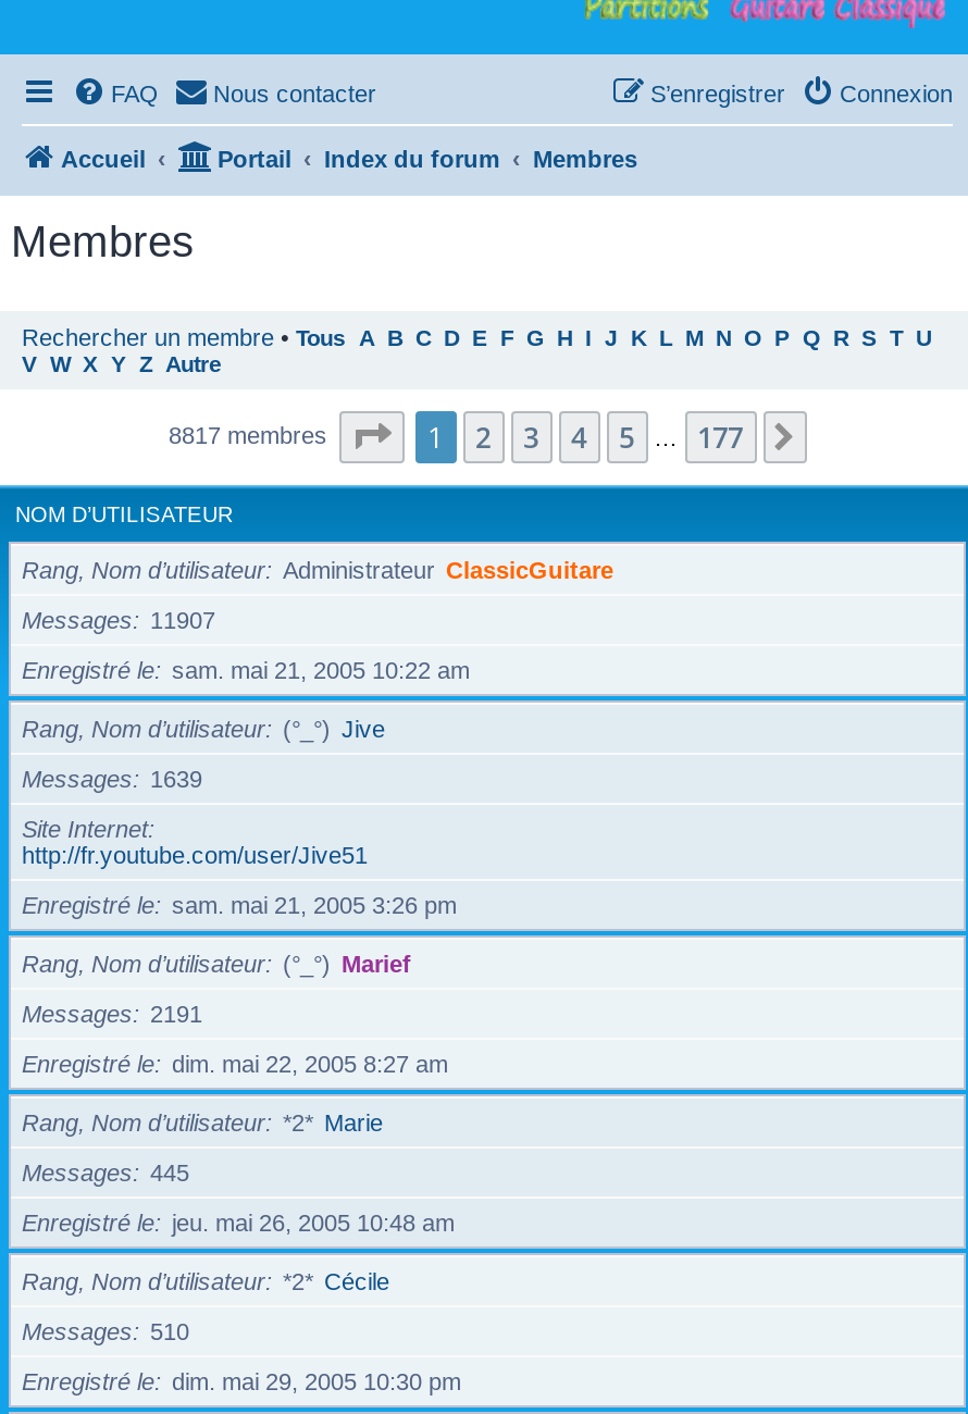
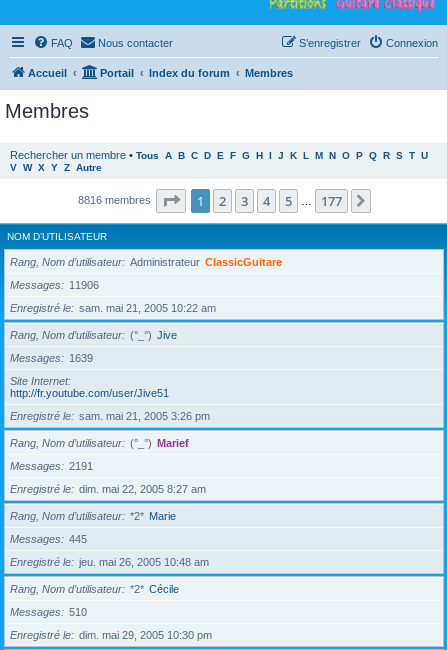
- 8817 membres
+ 8816 membres

- Messages 11907
+ Messages 11906
